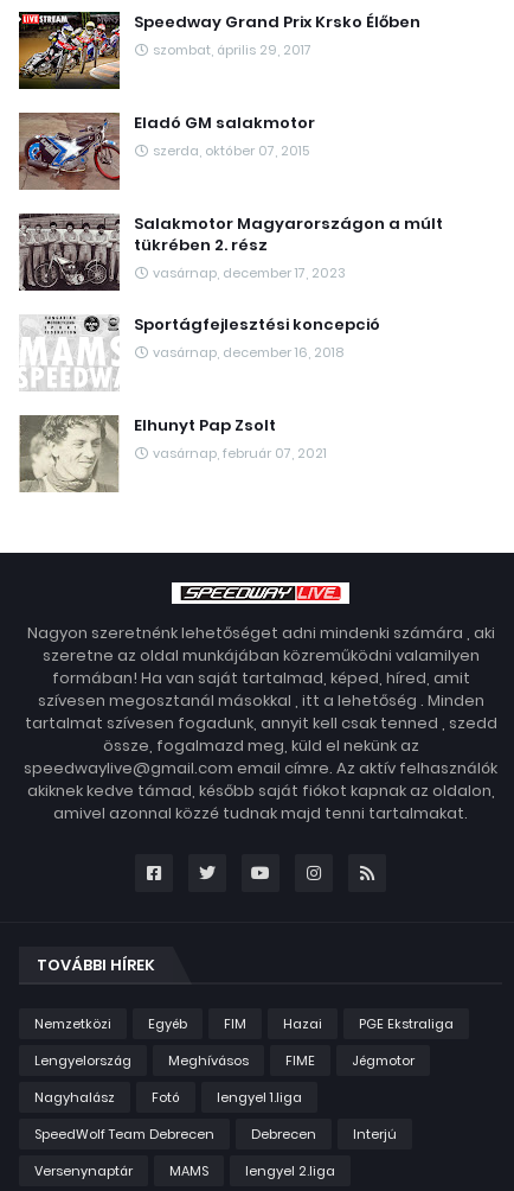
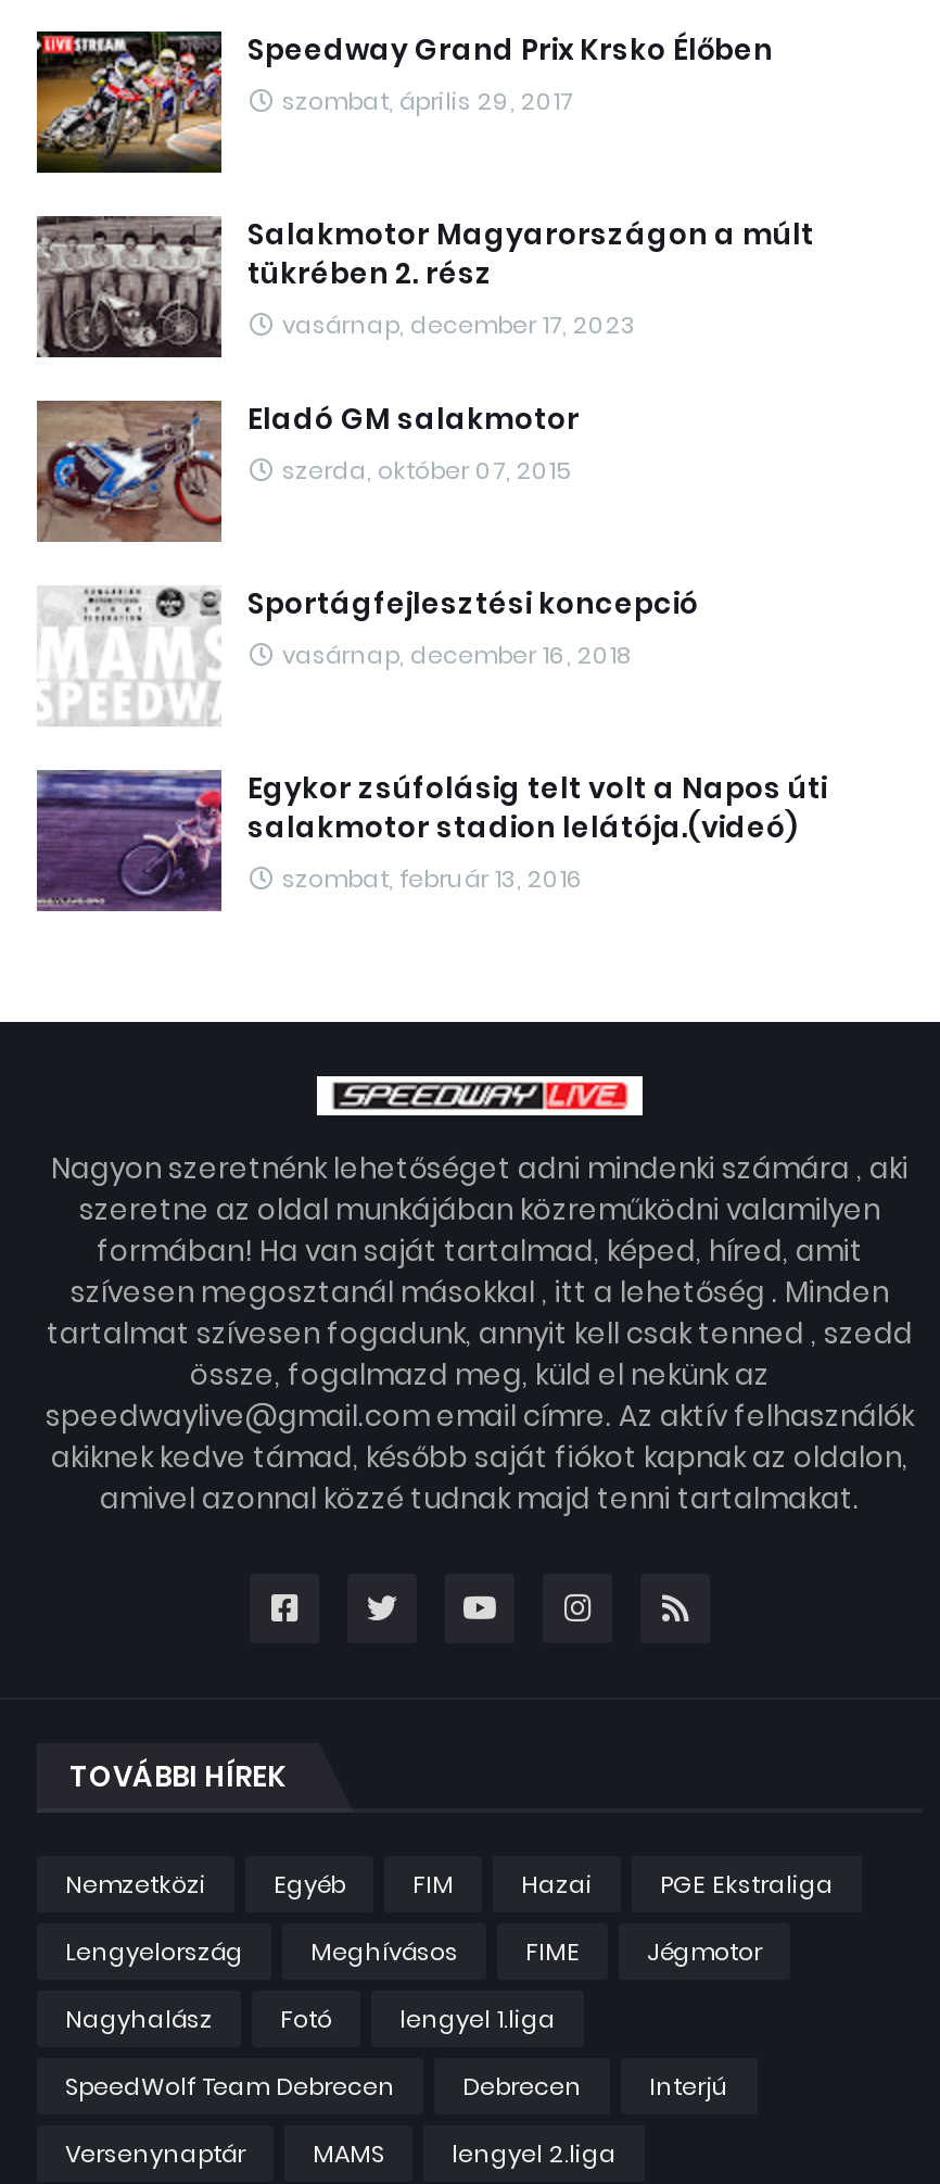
moved down: [image] | Eladó GM salakmotor | szerda, október 07, 2015

moved up: [image] | Salakmotor Magyarországon a múlt | tükrében 2. rész | vasárnap, december 17, 2023

- [image]
- Elhunyt Pap Zsolt
- vasárnap, február 07, 2021
+ [image]
+ Egykor zsúfolásig telt volt a Napos úti
+ salakmotor stadion lelátója.(videó)
+ szombat, február 13, 2016
